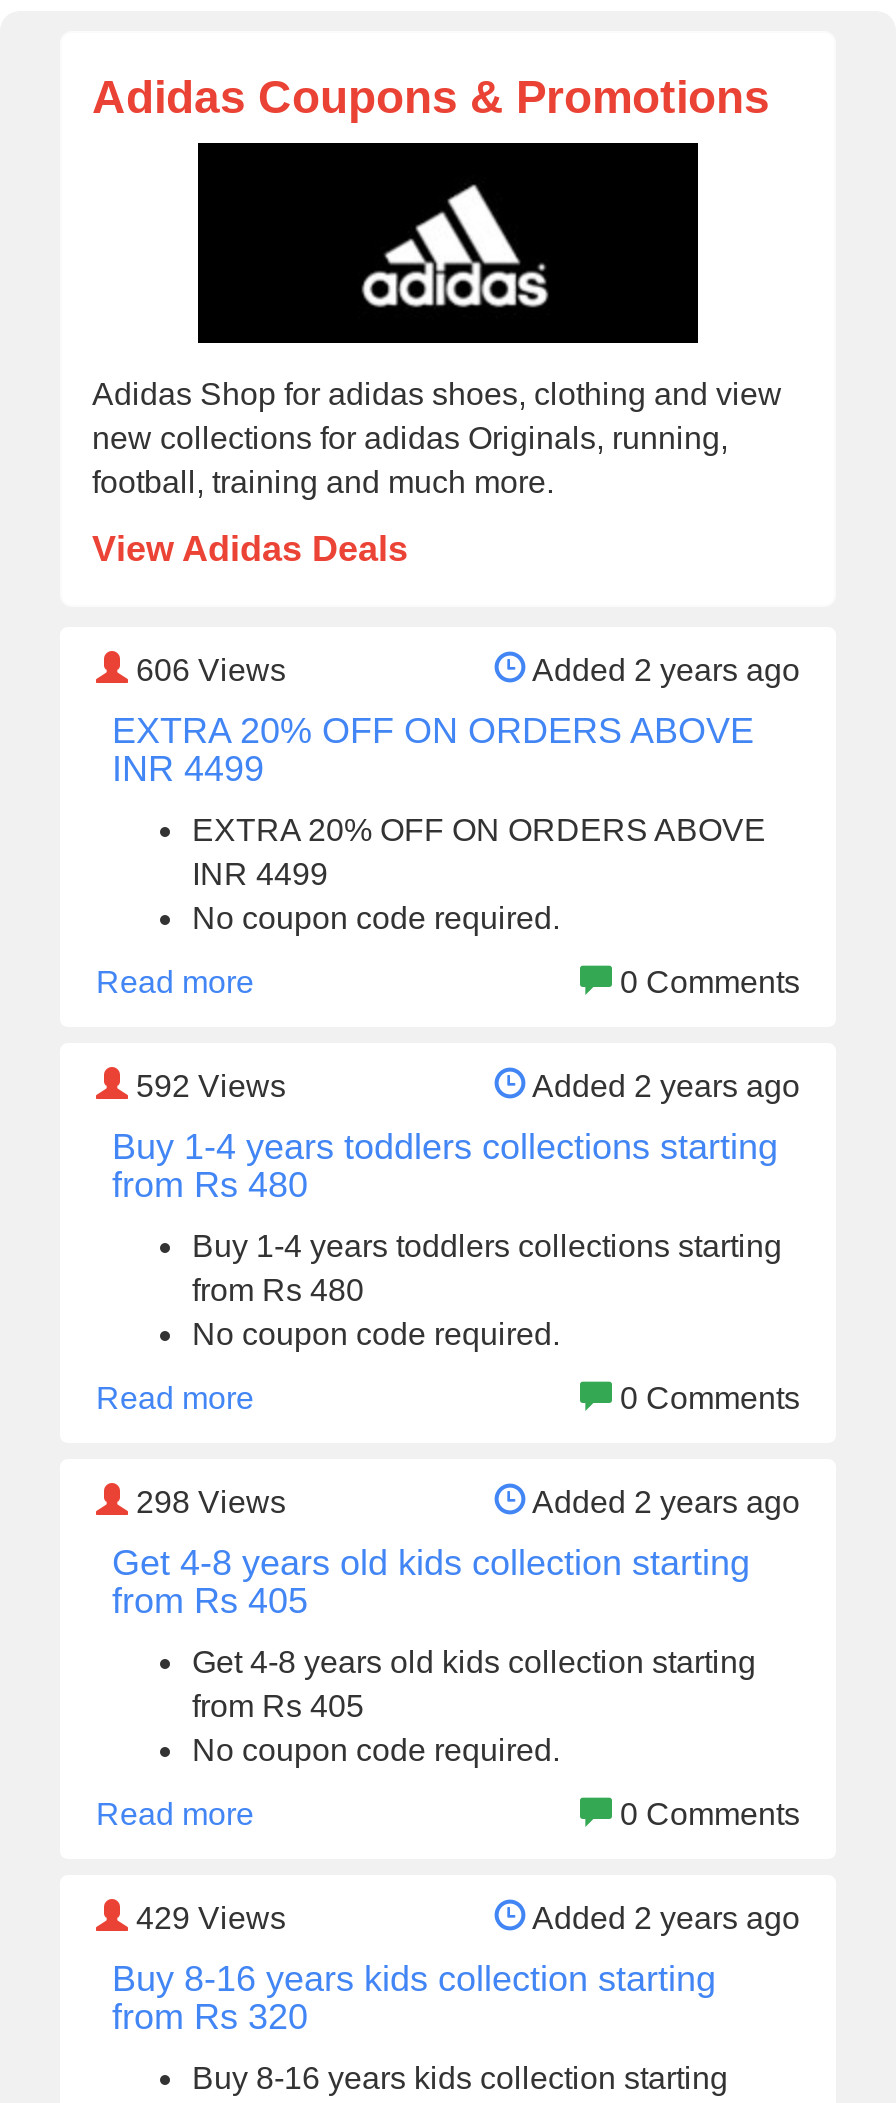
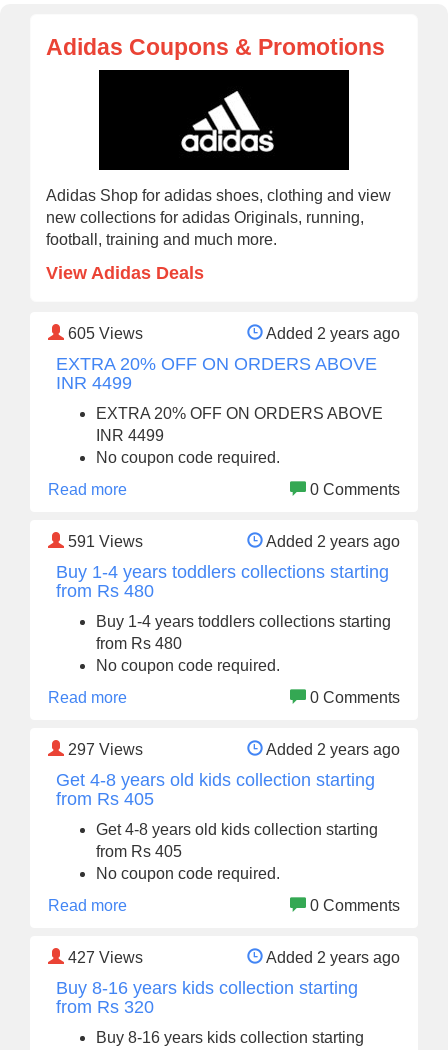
- 606 Views
+ 605 Views

- 592 Views
+ 591 Views

- 298 Views
+ 297 Views

- 429 Views
+ 427 Views
